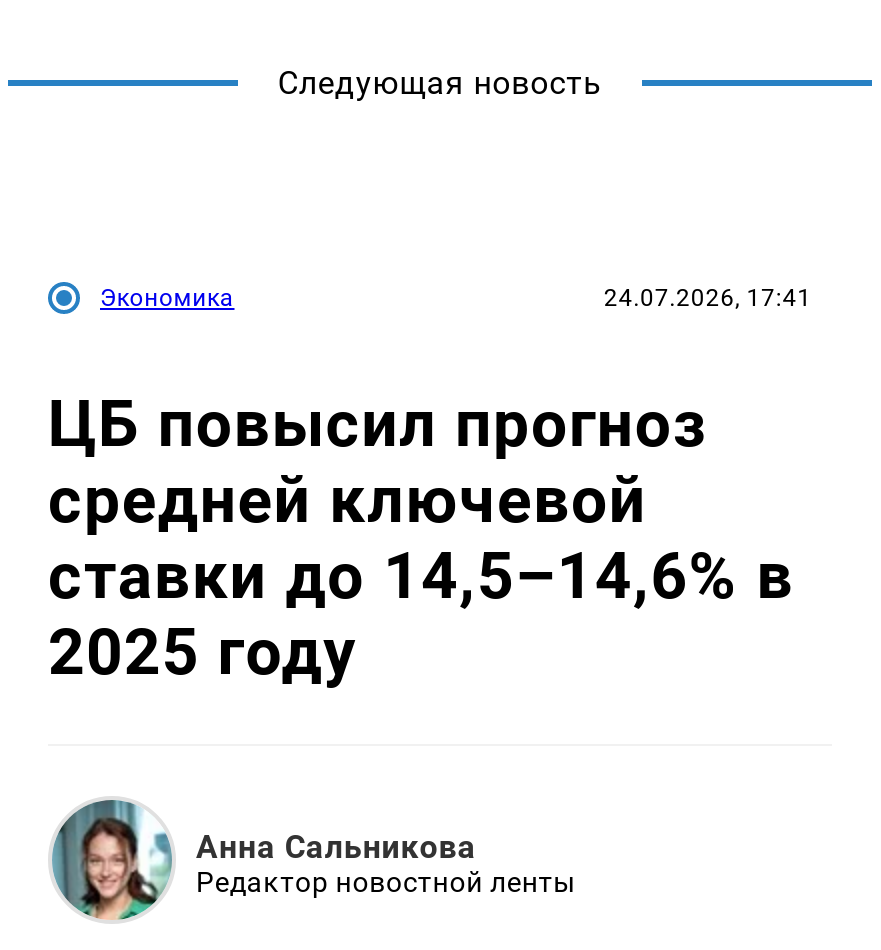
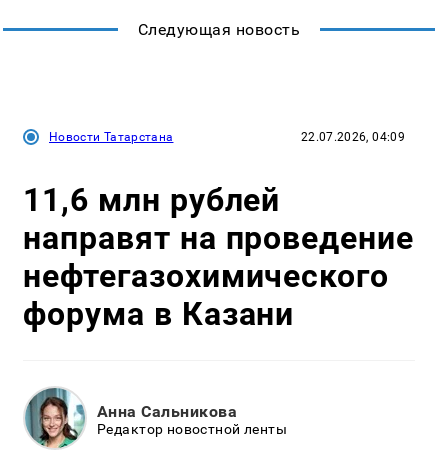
- Экономика
- 24.07.2026, 17:41
+ Новости Татарстана
+ 22.07.2026, 04:09

- ЦБ повысил прогноз
- средней ключевой
- ставки до 14,5–14,6% в
- 2025 году
+ 11,6 млн рублей
+ направят на проведение
+ нефтегазохимического
+ форума в Казани
